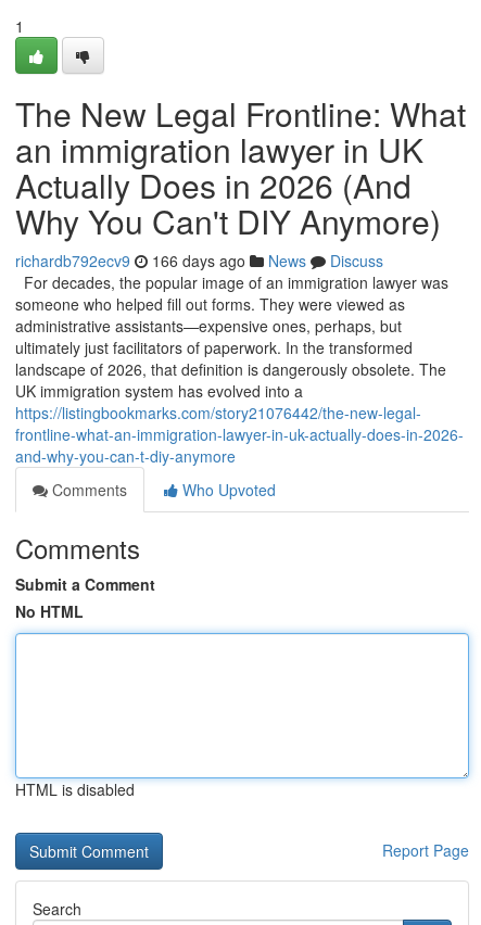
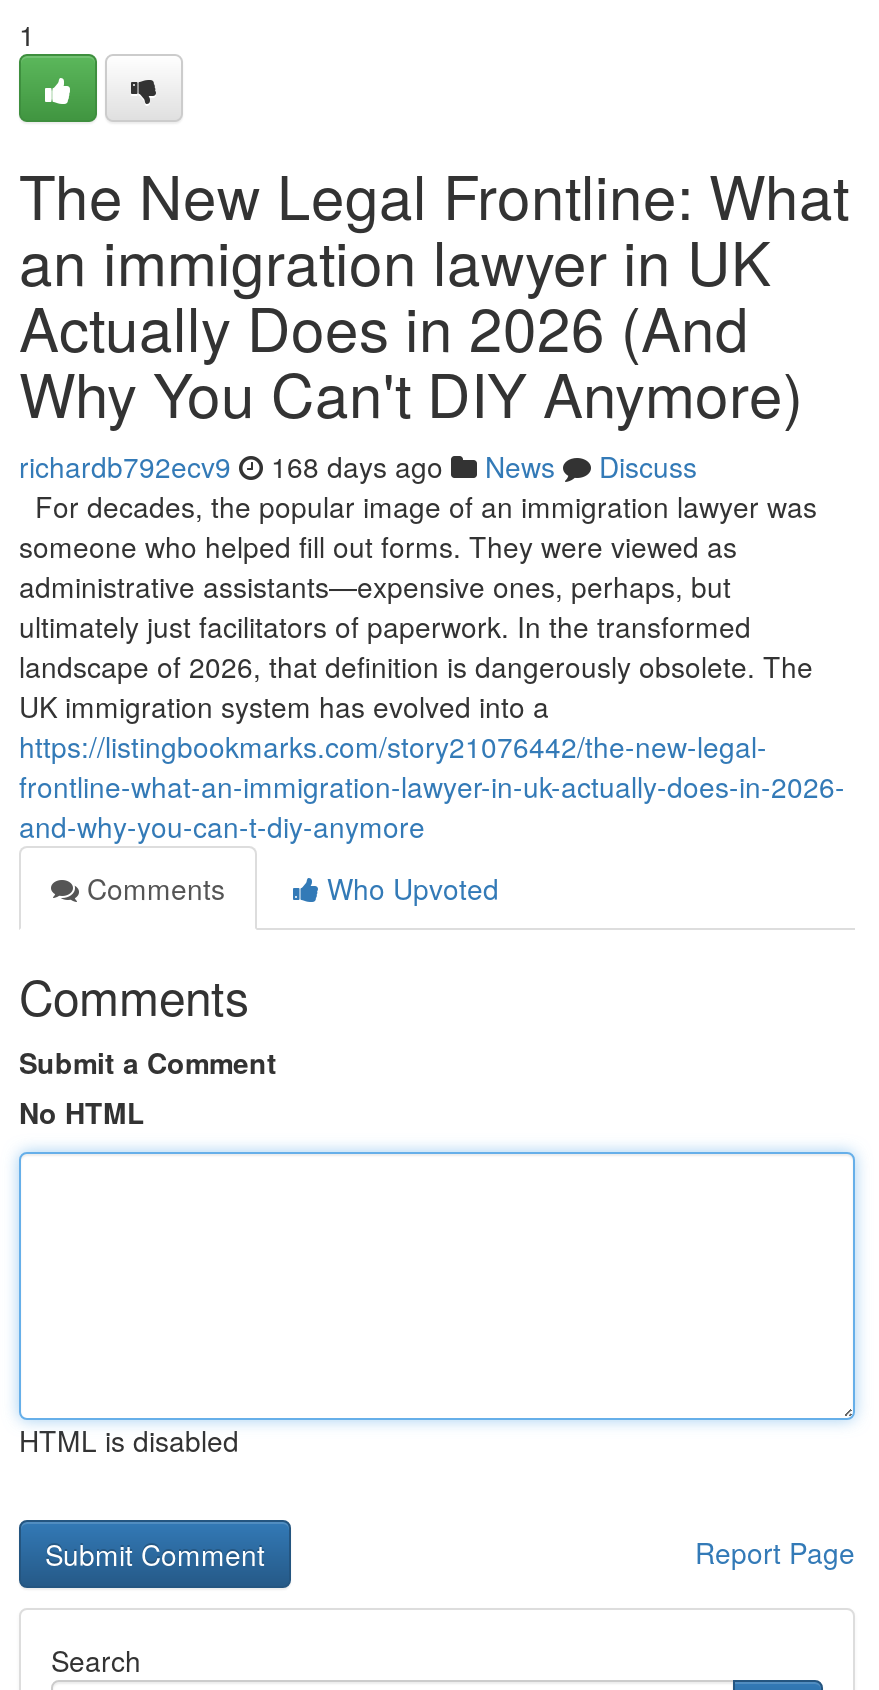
- richardb792ecv9 166 days ago News Discuss
+ richardb792ecv9 168 days ago News Discuss
